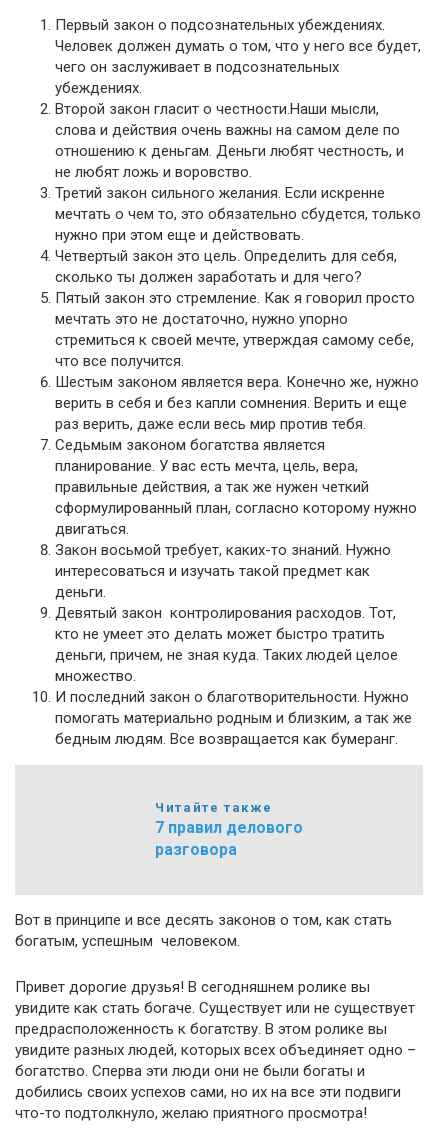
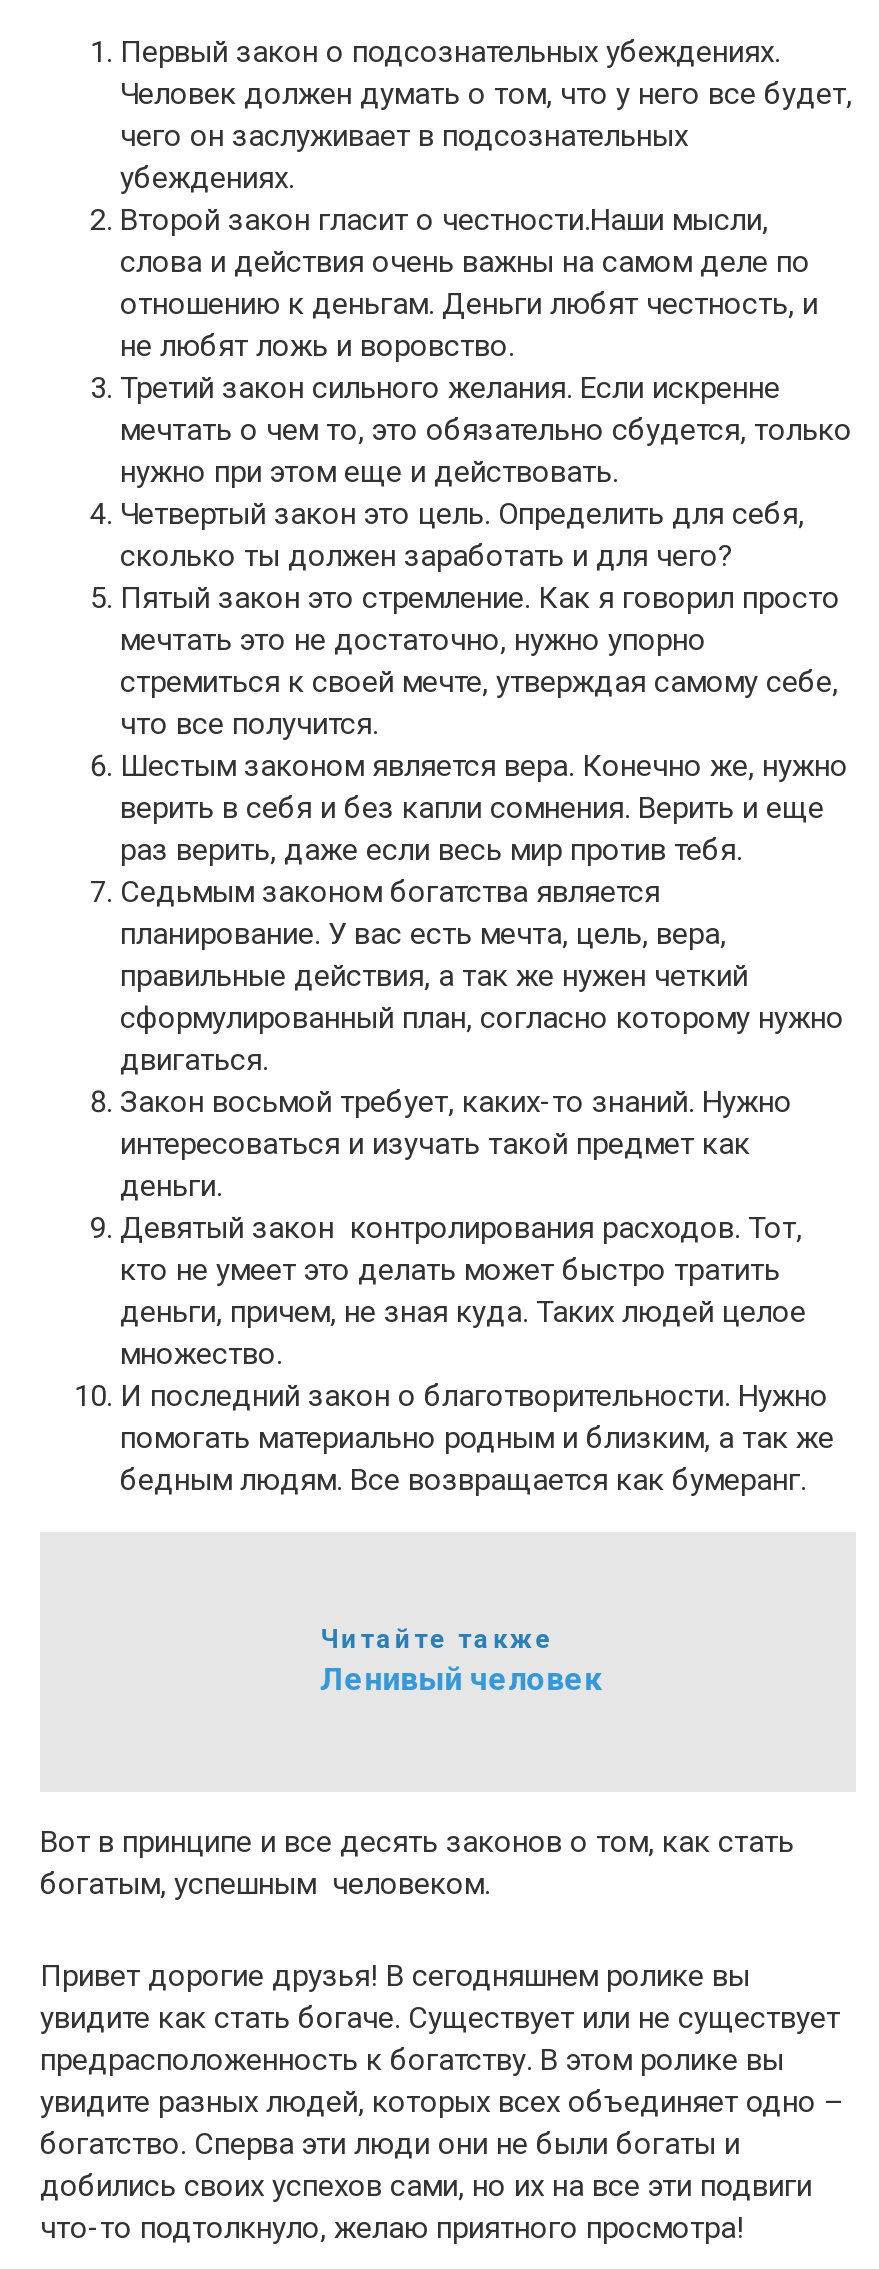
- 7 правил делового
- разговора
+ Ленивый человек
